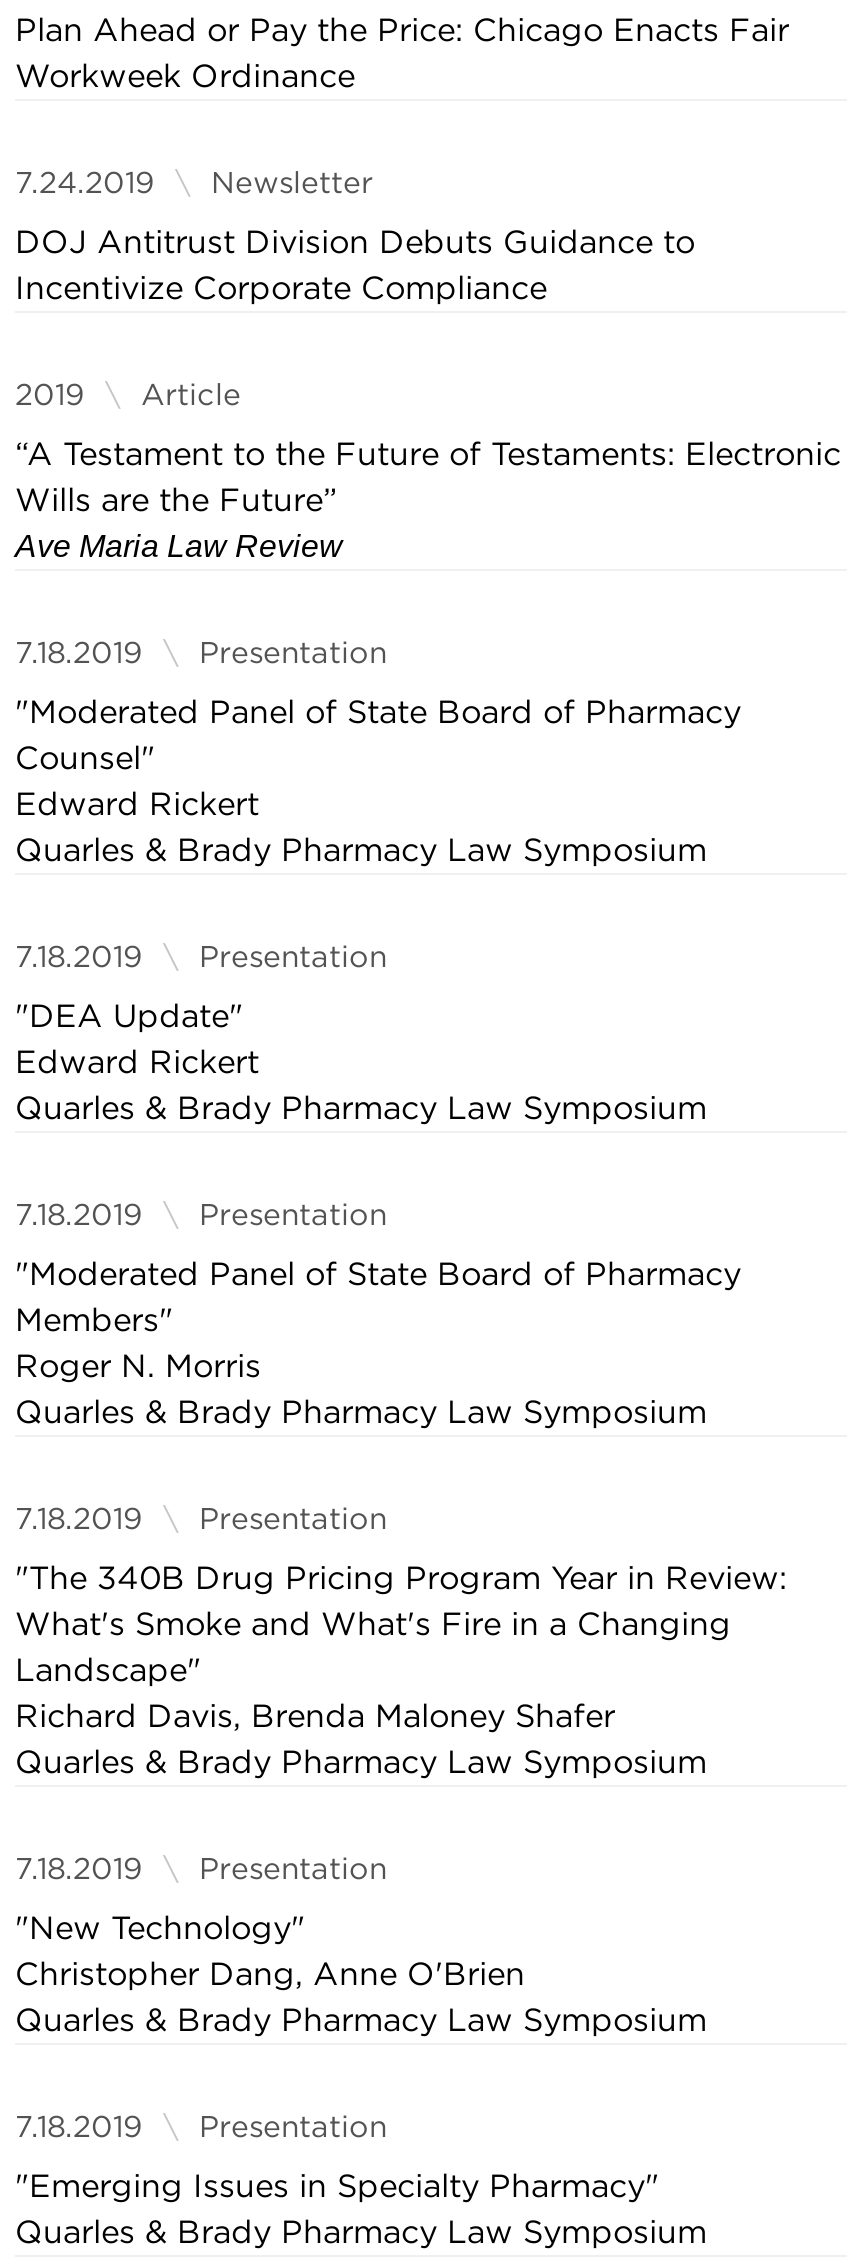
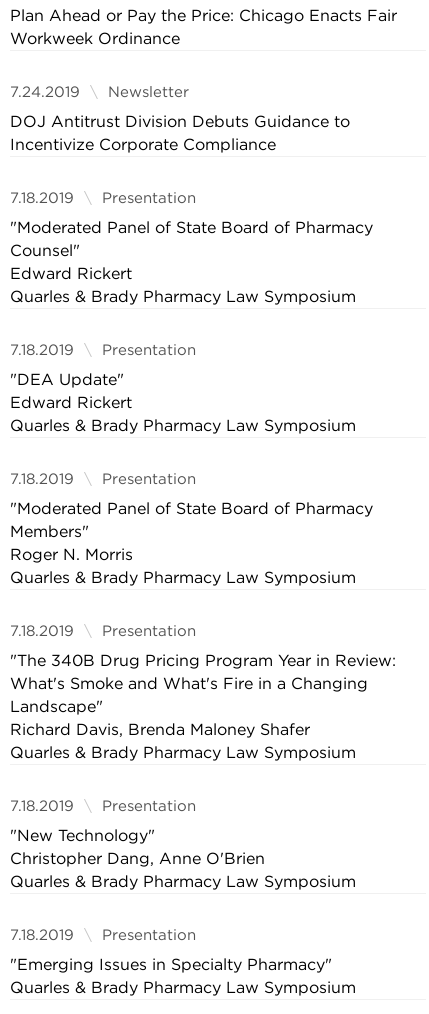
- 2019
- Article
- “A Testament to the Future of Testaments: Electronic
- Wills are the Future”
- Ave Maria Law Review
